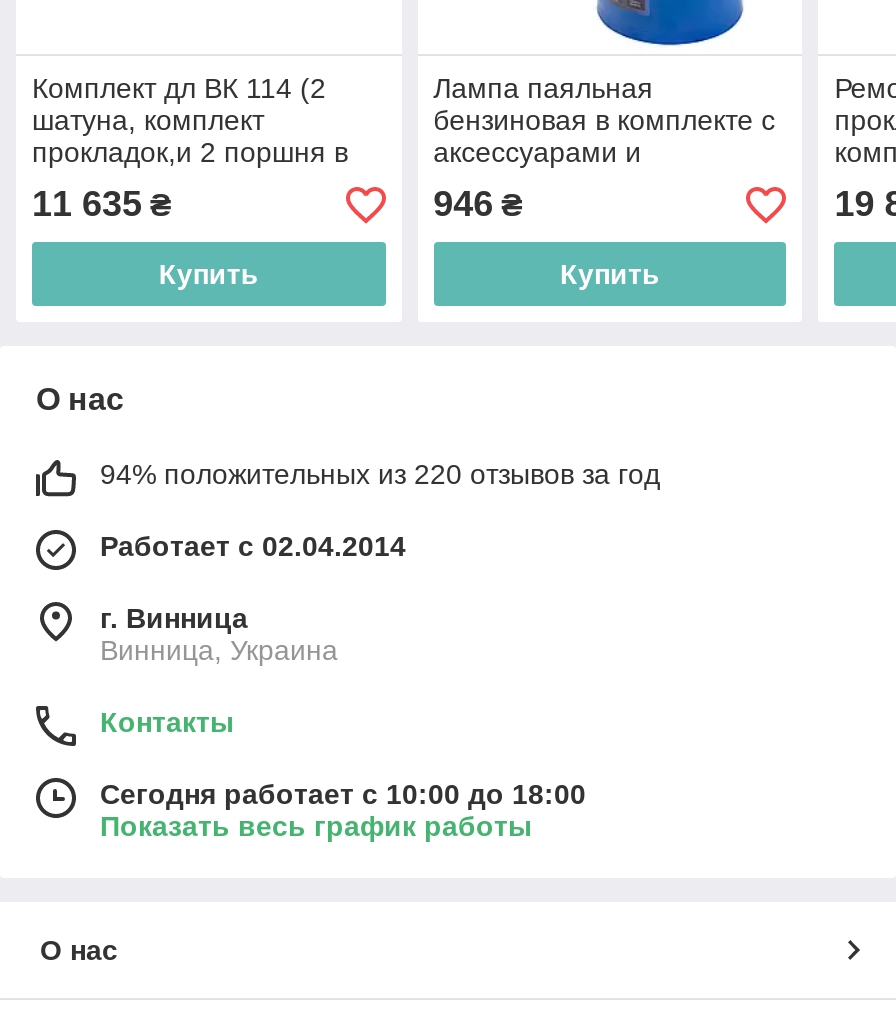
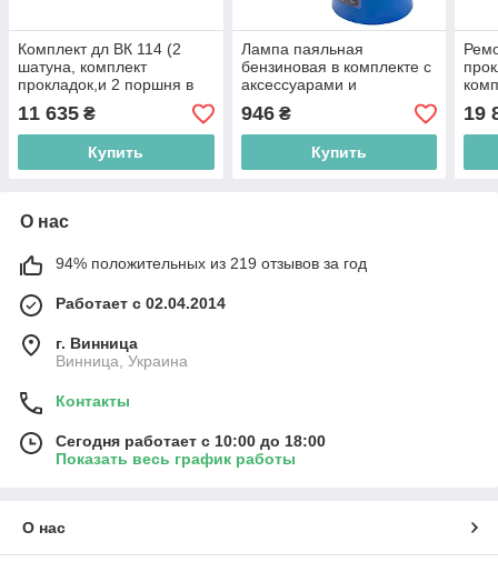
- 94% положительных из 220 отзывов за год
+ 94% положительных из 219 отзывов за год
